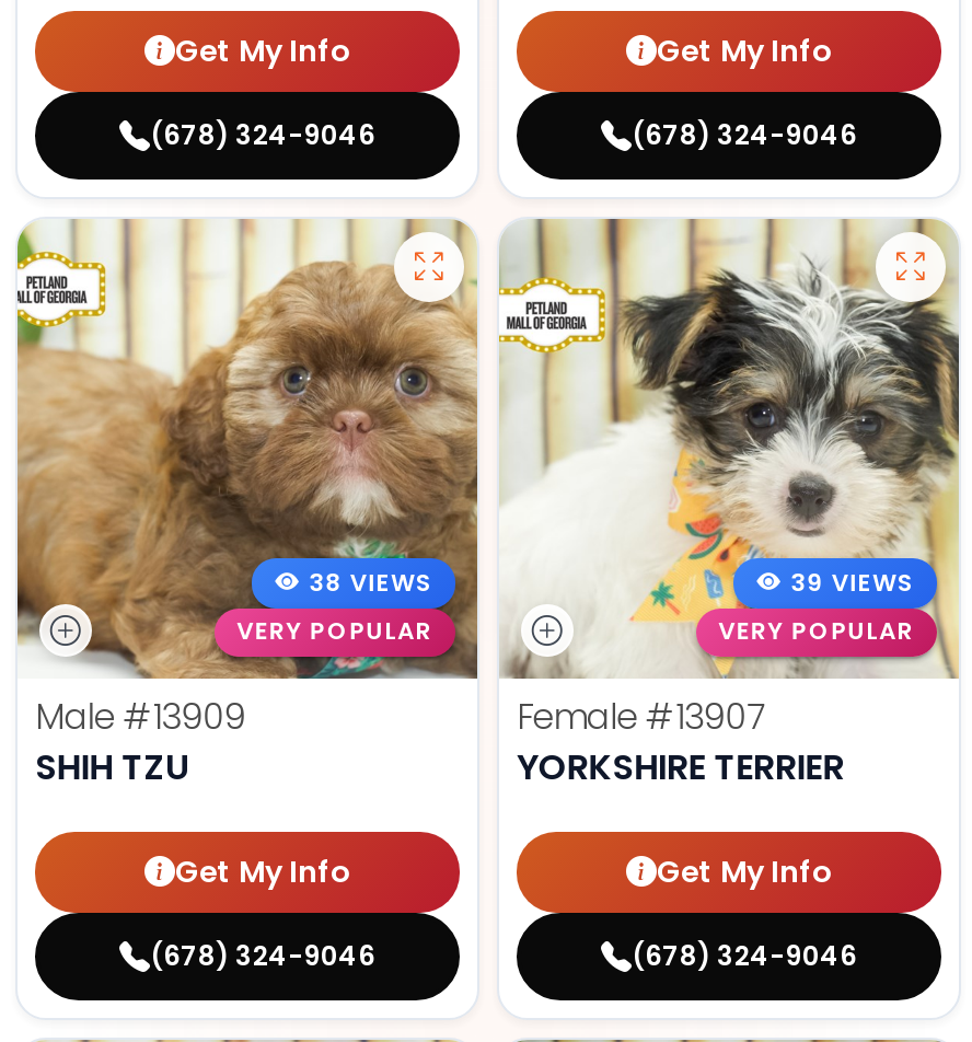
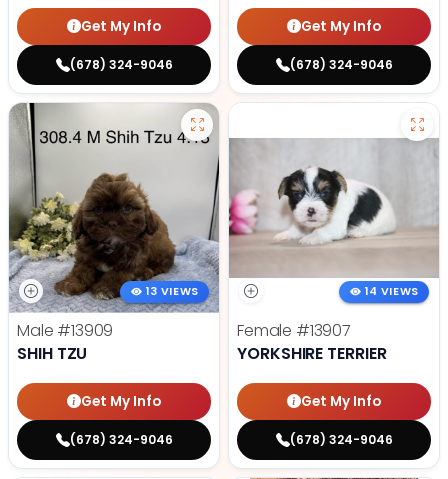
- [image]
- 38 VIEWS
- VERY POPULAR
+ [image]
+ 13 VIEWS

- [image]
- 39 VIEWS
- VERY POPULAR
+ [image]
+ 14 VIEWS
